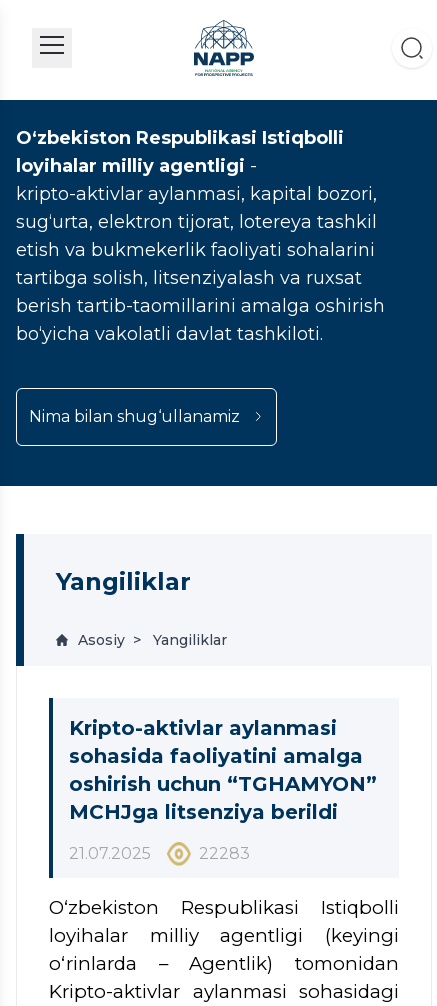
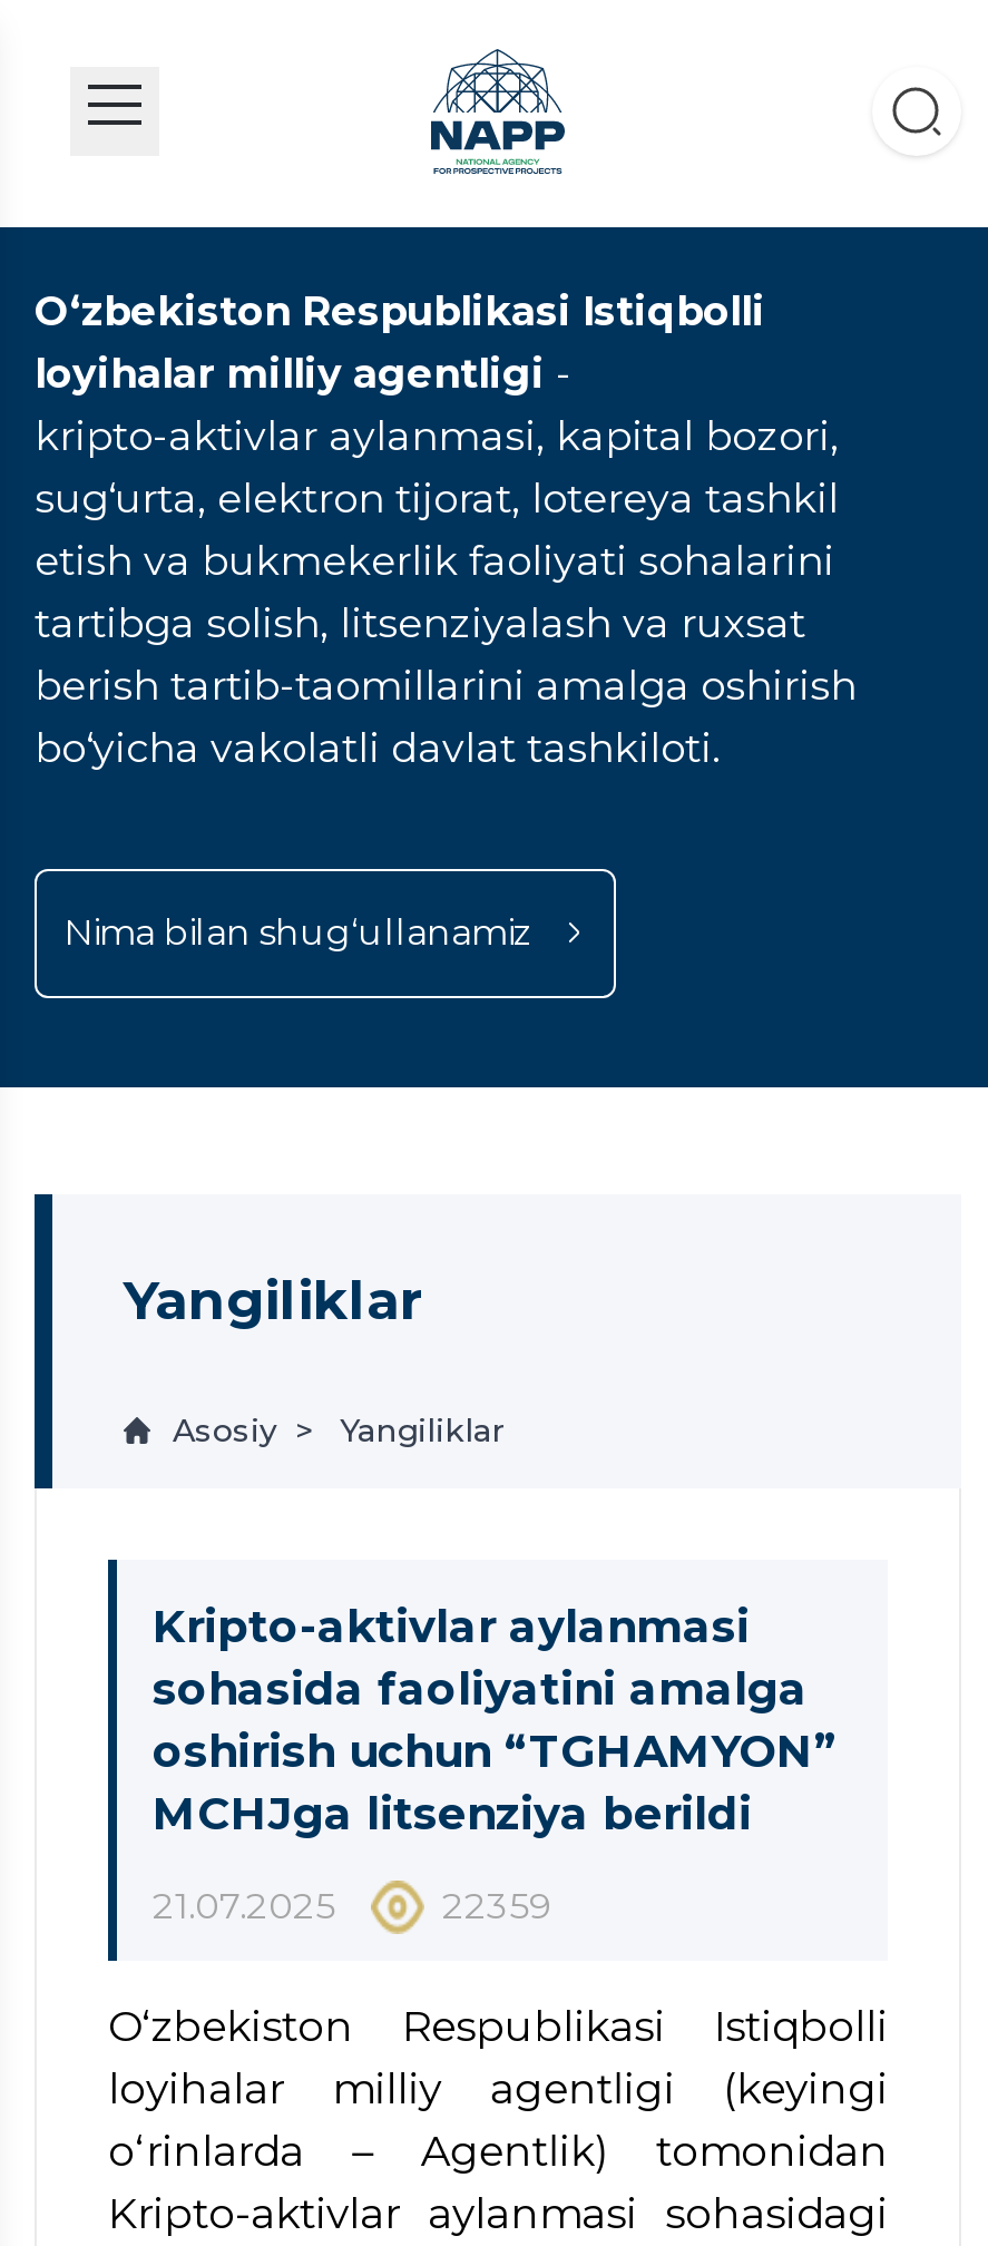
- 22283
+ 22359
